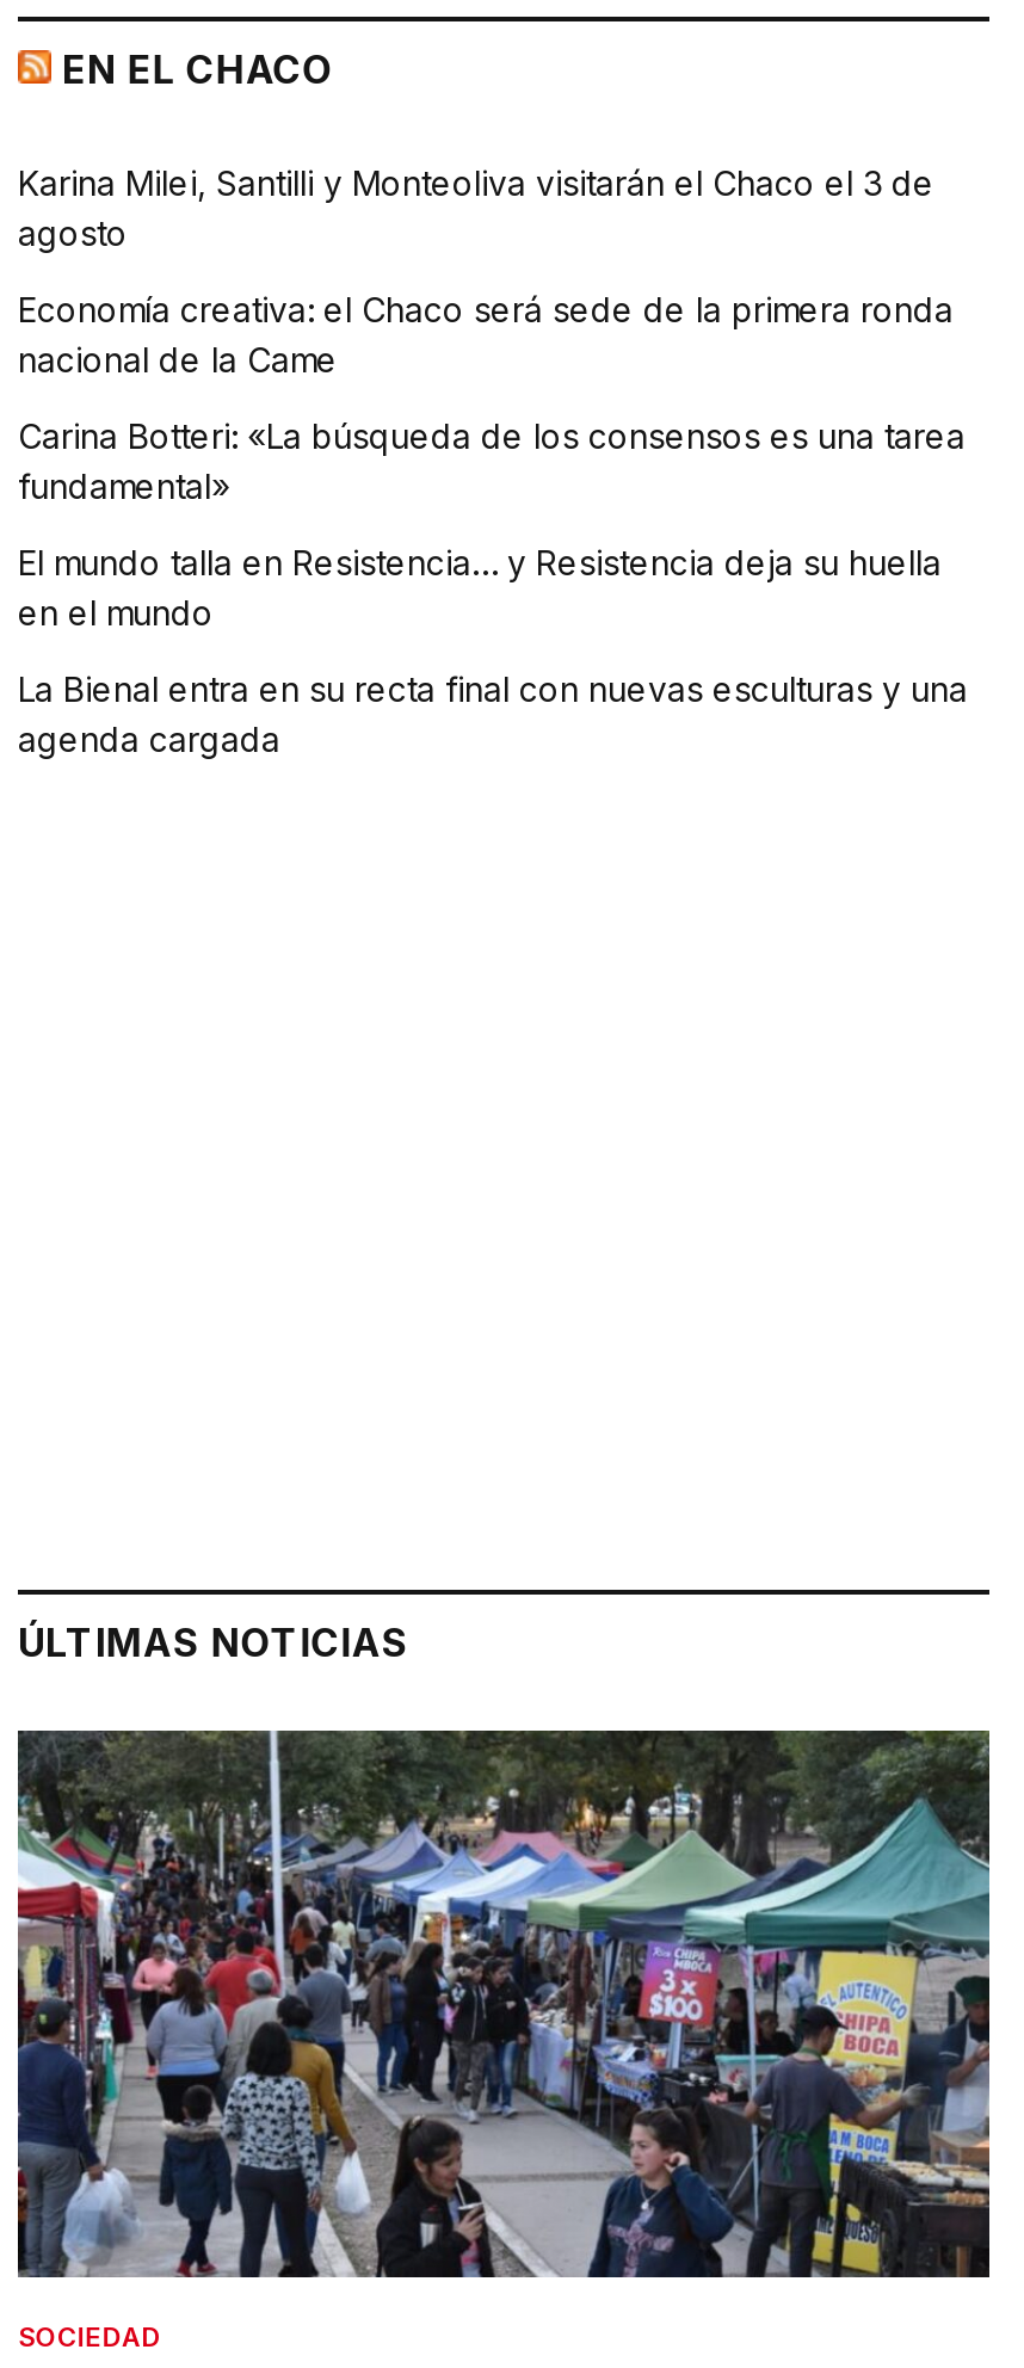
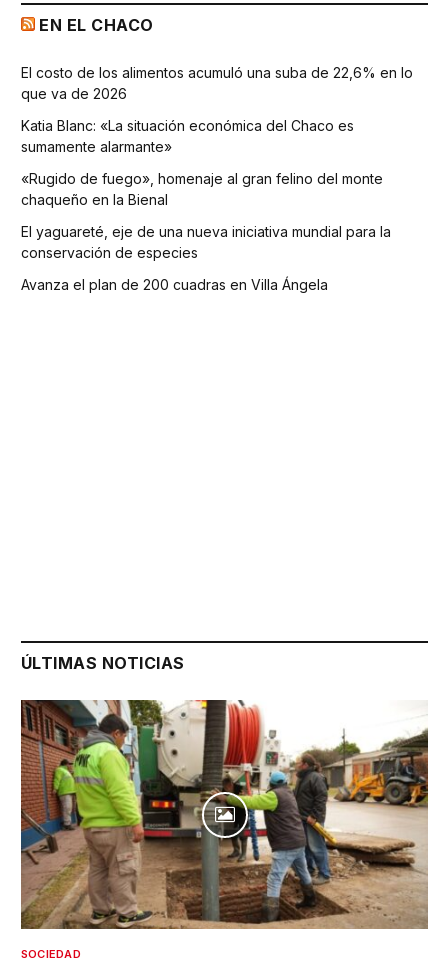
- Karina Milei, Santilli y Monteoliva visitarán el Chaco el 3 de
- agosto
+ El costo de los alimentos acumuló una suba de 22,6% en lo
+ que va de 2026

- Economía creativa: el Chaco será sede de la primera ronda
- nacional de la Came
+ Katia Blanc: «La situación económica del Chaco es
+ sumamente alarmante»

- Carina Botteri: «La búsqueda de los consensos es una tarea
- fundamental»
+ «Rugido de fuego», homenaje al gran felino del monte
+ chaqueño en la Bienal

- El mundo talla en Resistencia… y Resistencia deja su huella
- en el mundo
+ El yaguareté, eje de una nueva iniciativa mundial para la
+ conservación de especies

- La Bienal entra en su recta final con nuevas esculturas y una
- agenda cargada
+ Avanza el plan de 200 cuadras en Villa Ángela

- [image]
+ [image]
